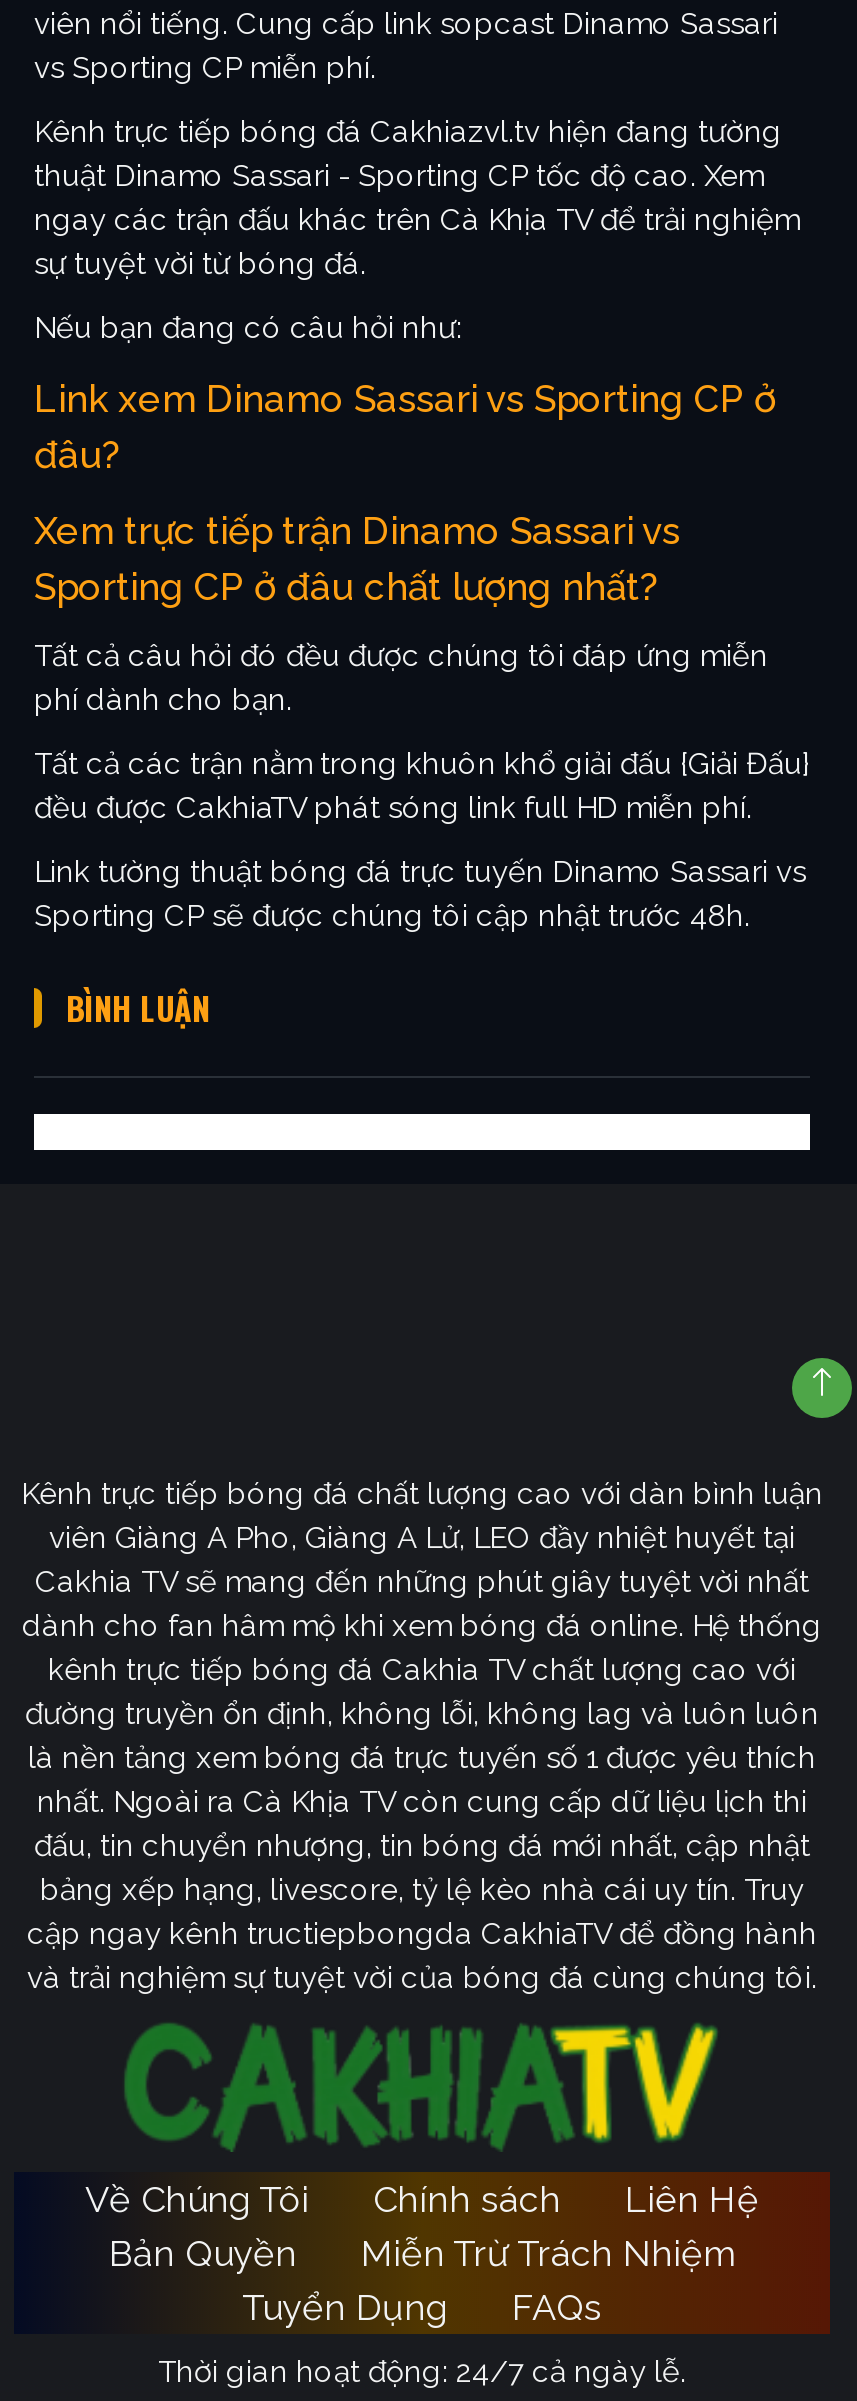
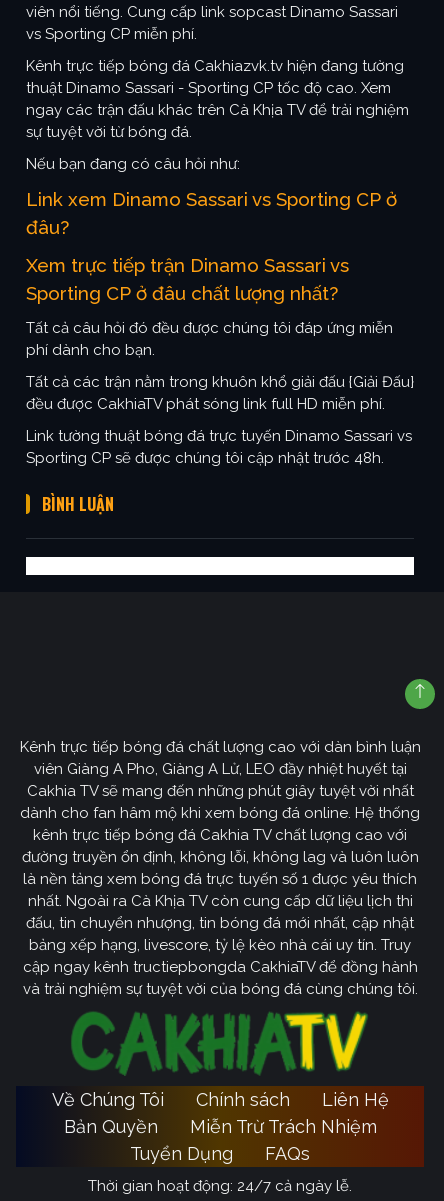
- Kênh trực tiếp bóng đá Cakhiazvl.tv hiện đang tường
+ Kênh trực tiếp bóng đá Cakhiazvk.tv hiện đang tường
